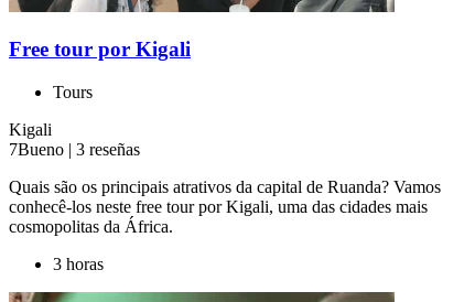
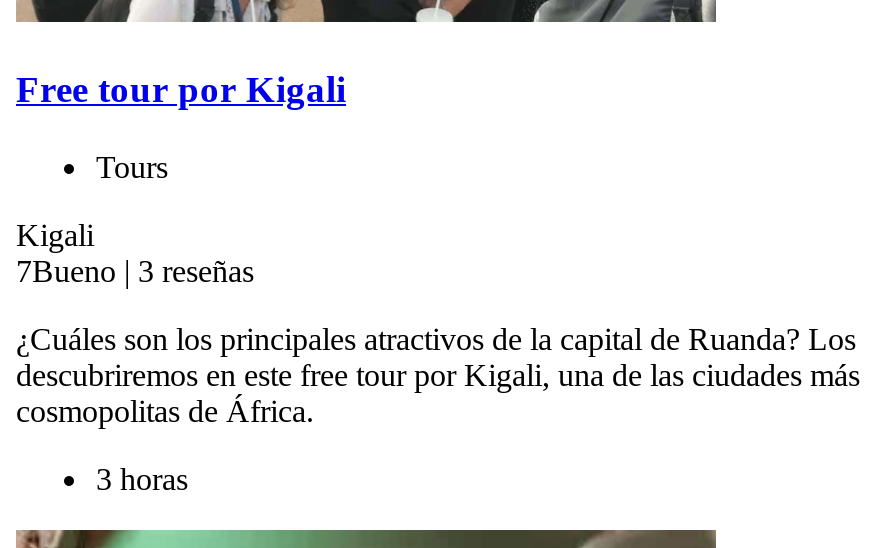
- Quais são os principais atrativos da capital de Ruanda? Vamos
- conhecê-los neste free tour por Kigali, uma das cidades mais
- cosmopolitas da África.
+ ¿Cuáles son los principales atractivos de la capital de Ruanda? Los
+ descubriremos en este free tour por Kigali, una de las ciudades más
+ cosmopolitas de África.
